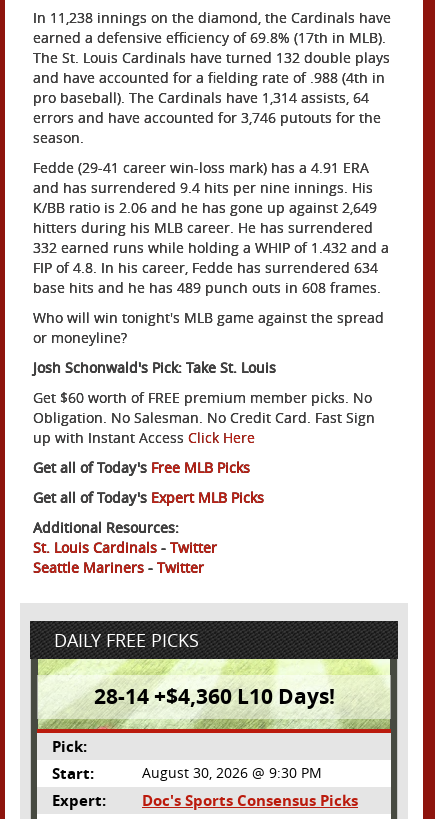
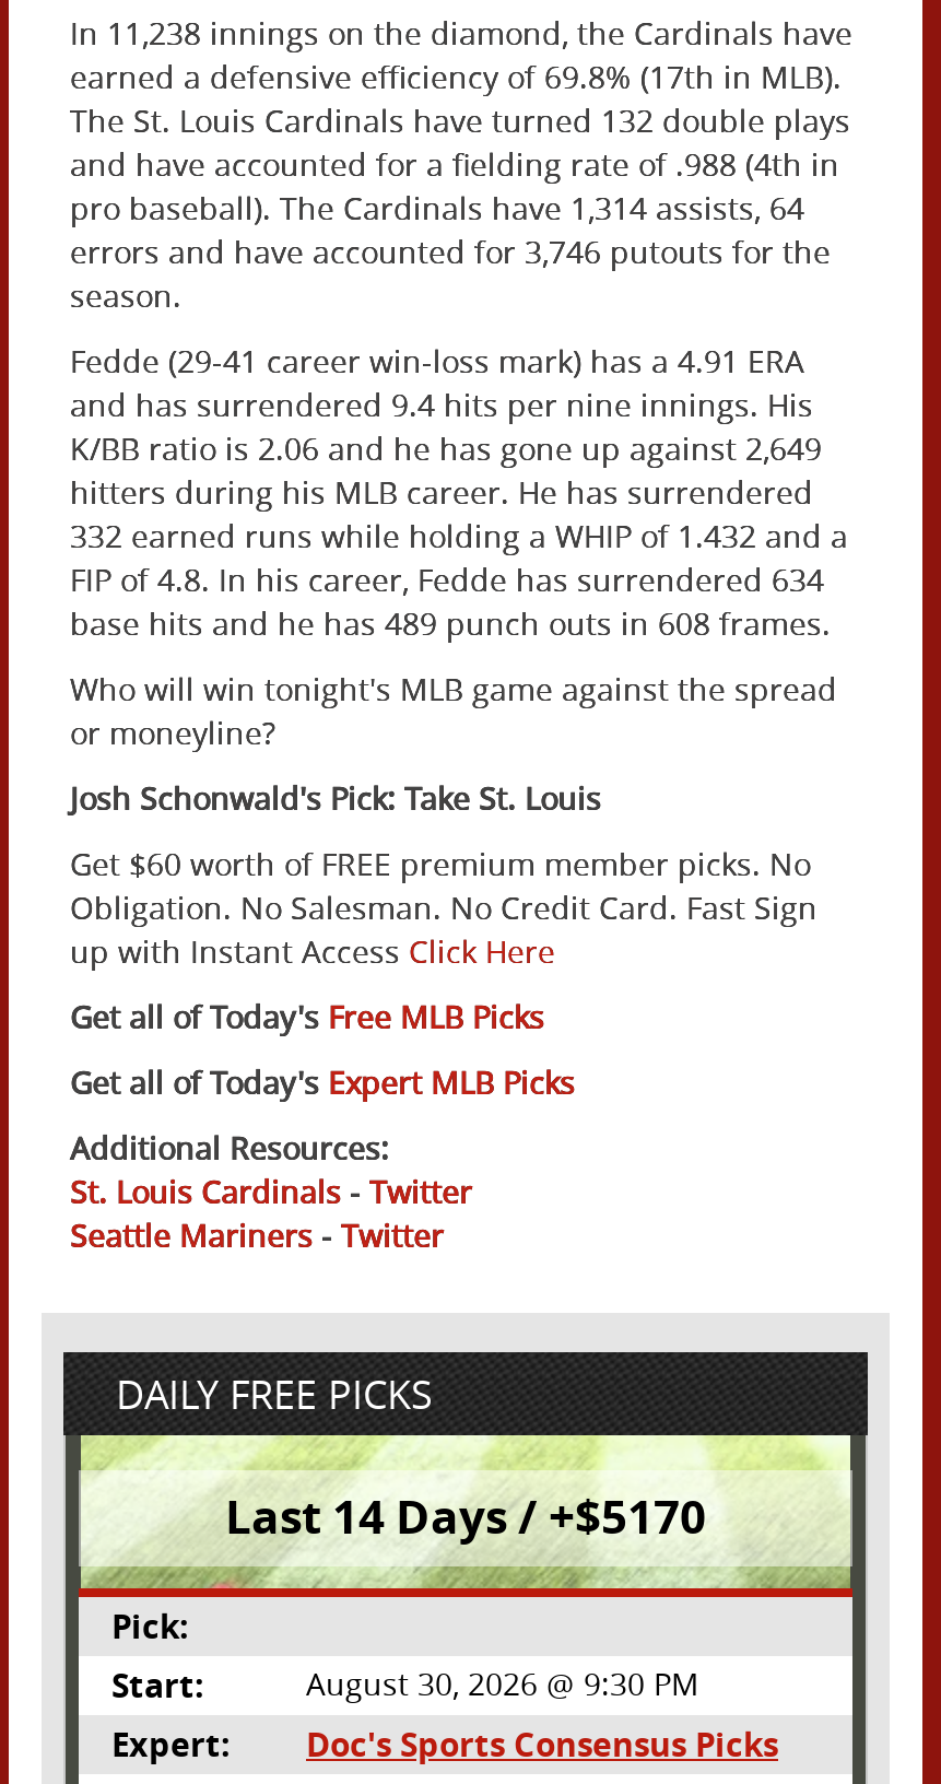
- 28-14 +$4,360 L10 Days!
+ Last 14 Days / +$5170
